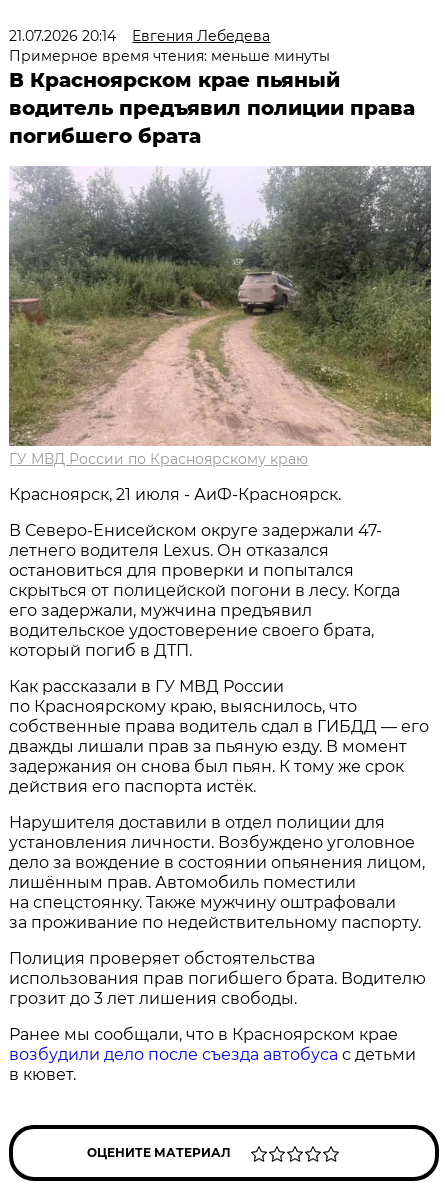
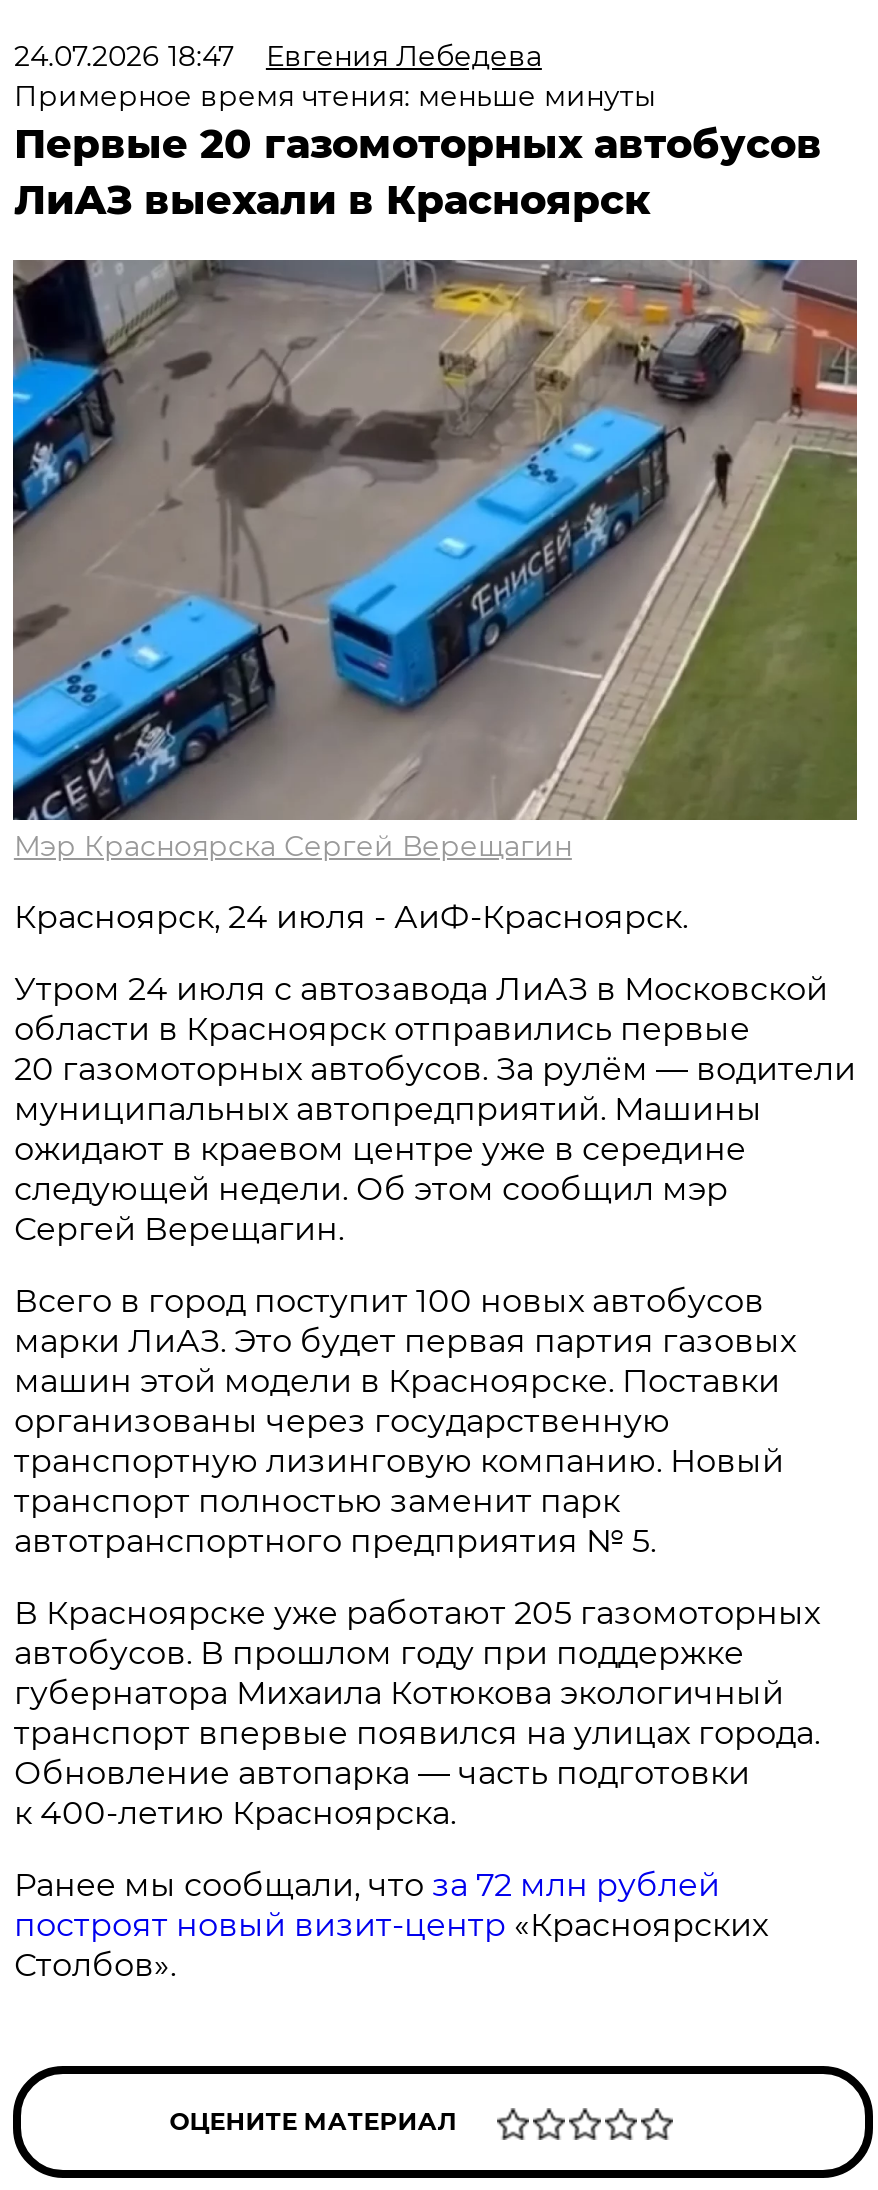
- 21.07.2026 20:14 Евгения Лебедева
+ 24.07.2026 18:47 Евгения Лебедева

- В Красноярском крае пьяный
- водитель предъявил полиции права
- погибшего брата
+ Первые 20 газомоторных автобусов
+ ЛиАЗ выехали в Красноярск

- [image]
- ГУ МВД России по Красноярскому краю
- Красноярск, 21 июля - АиФ-Красноярск.
- В Северо-Енисейском округе задержали 47-
- летнего водителя Lexus. Он отказался
- остановиться для проверки и попытался
- скрыться от полицейской погони в лесу. Когда
- его задержали, мужчина предъявил
- водительское удостоверение своего брата,
- который погиб в ДТП.
- Как рассказали в ГУ МВД России
- по Красноярскому краю, выяснилось, что
- собственные права водитель сдал в ГИБДД — его
- дважды лишали прав за пьяную езду. В момент
- задержания он снова был пьян. К тому же срок
- действия его паспорта истёк.
- Нарушителя доставили в отдел полиции для
- установления личности. Возбуждено уголовное
- дело за вождение в состоянии опьянения лицом,
- лишённым прав. Автомобиль поместили
- на спецстоянку. Также мужчину оштрафовали
- за проживание по недействительному паспорту.
- Полиция проверяет обстоятельства
- использования прав погибшего брата. Водителю
- грозит до 3 лет лишения свободы.
- Ранее мы сообщали, что в Красноярском крае
- возбудили дело после съезда автобуса с детьми
- в кювет.
+ [image]
+ Мэр Красноярска Сергей Верещагин
+ Красноярск, 24 июля - АиФ-Красноярск.
+ Утром 24 июля с автозавода ЛиАЗ в Московской
+ области в Красноярск отправились первые
+ 20 газомоторных автобусов. За рулём — водители
+ муниципальных автопредприятий. Машины
+ ожидают в краевом центре уже в середине
+ следующей недели. Об этом сообщил мэр
+ Сергей Верещагин.
+ Всего в город поступит 100 новых автобусов
+ марки ЛиАЗ. Это будет первая партия газовых
+ машин этой модели в Красноярске. Поставки
+ организованы через государственную
+ транспортную лизинговую компанию. Новый
+ транспорт полностью заменит парк
+ автотранспортного предприятия № 5.
+ В Красноярске уже работают 205 газомоторных
+ автобусов. В прошлом году при поддержке
+ губернатора Михаила Котюкова экологичный
+ транспорт впервые появился на улицах города.
+ Обновление автопарка — часть подготовки
+ к 400-летию Красноярска.
+ Ранее мы сообщали, что за 72 млн рублей
+ построят новый визит-центр «Красноярских
+ Столбов».
